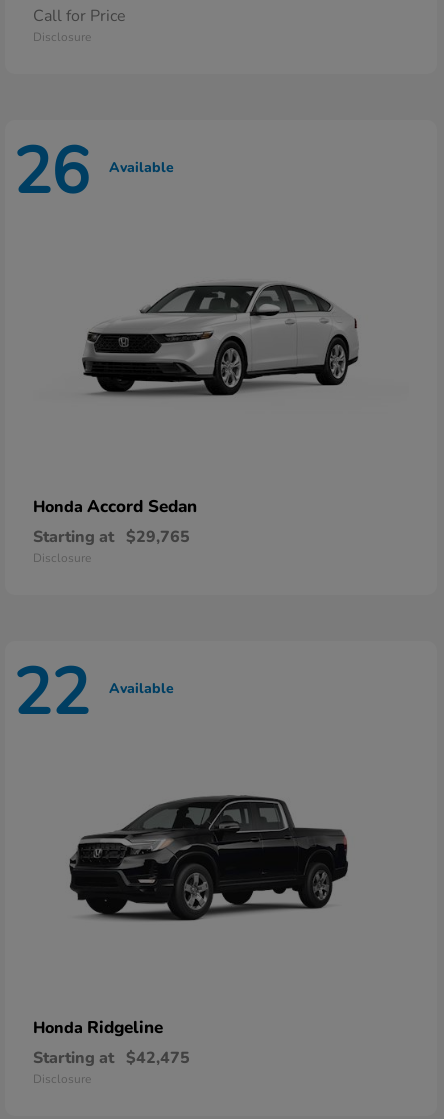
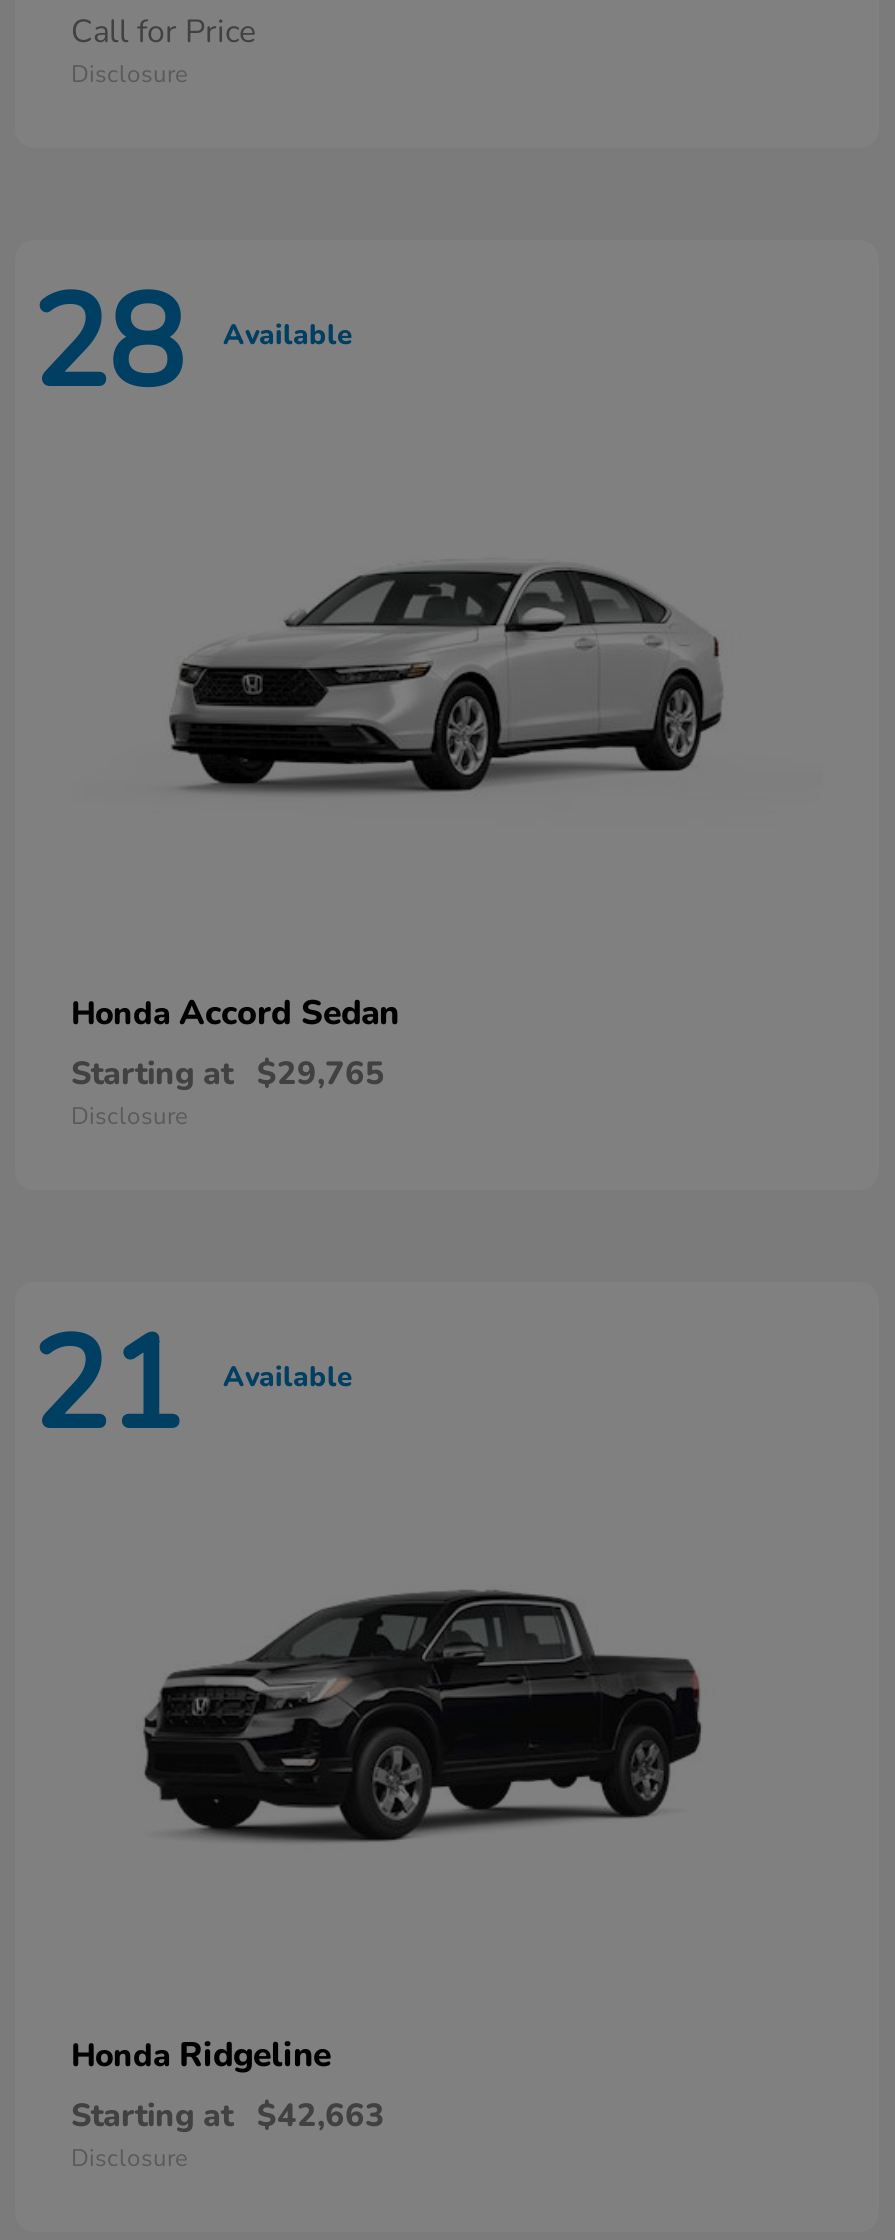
- 26 Available
+ 28 Available

- 22 Available
+ 21 Available

- Starting at $42,475
+ Starting at $42,663
